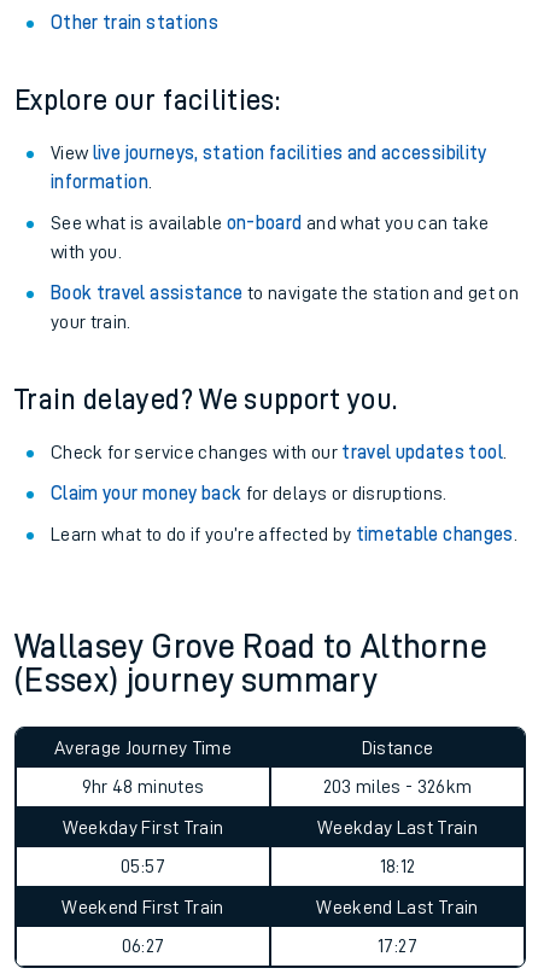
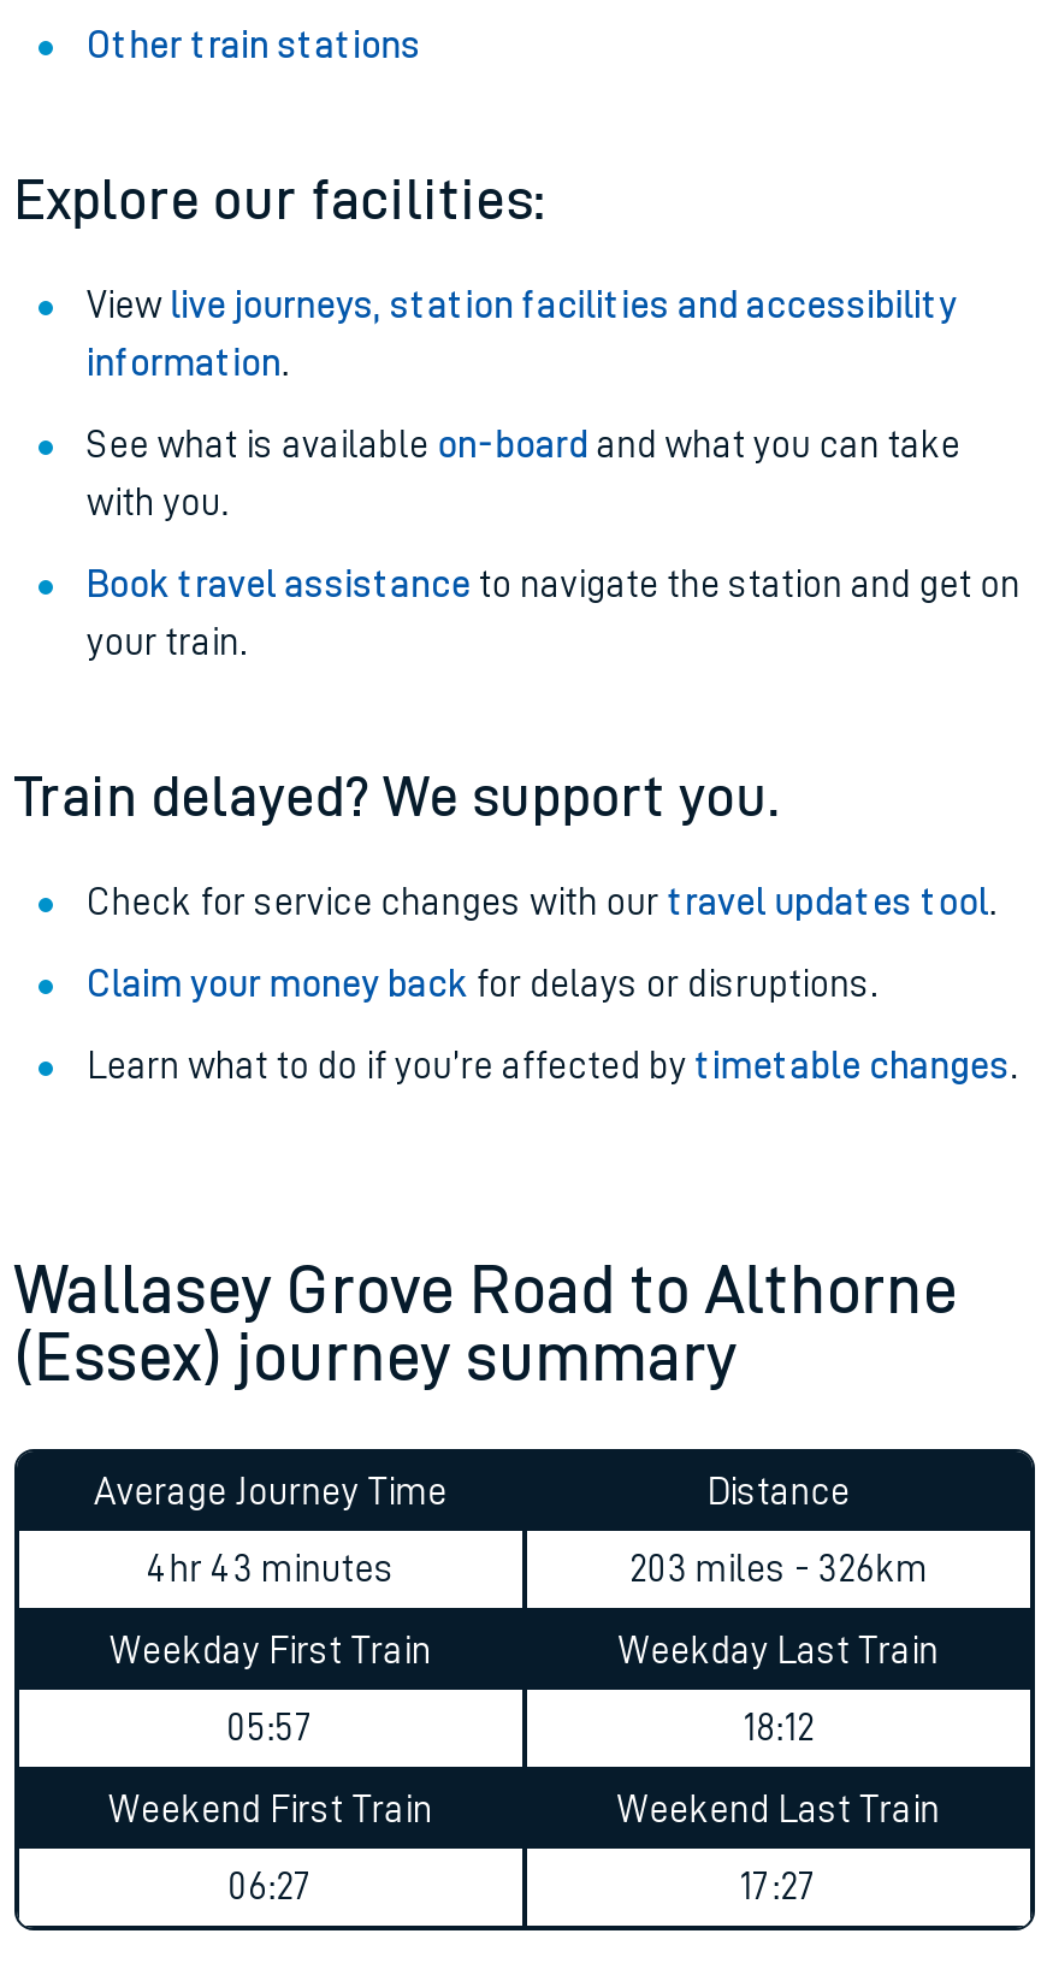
- 9hr 48 minutes
+ 4hr 43 minutes
